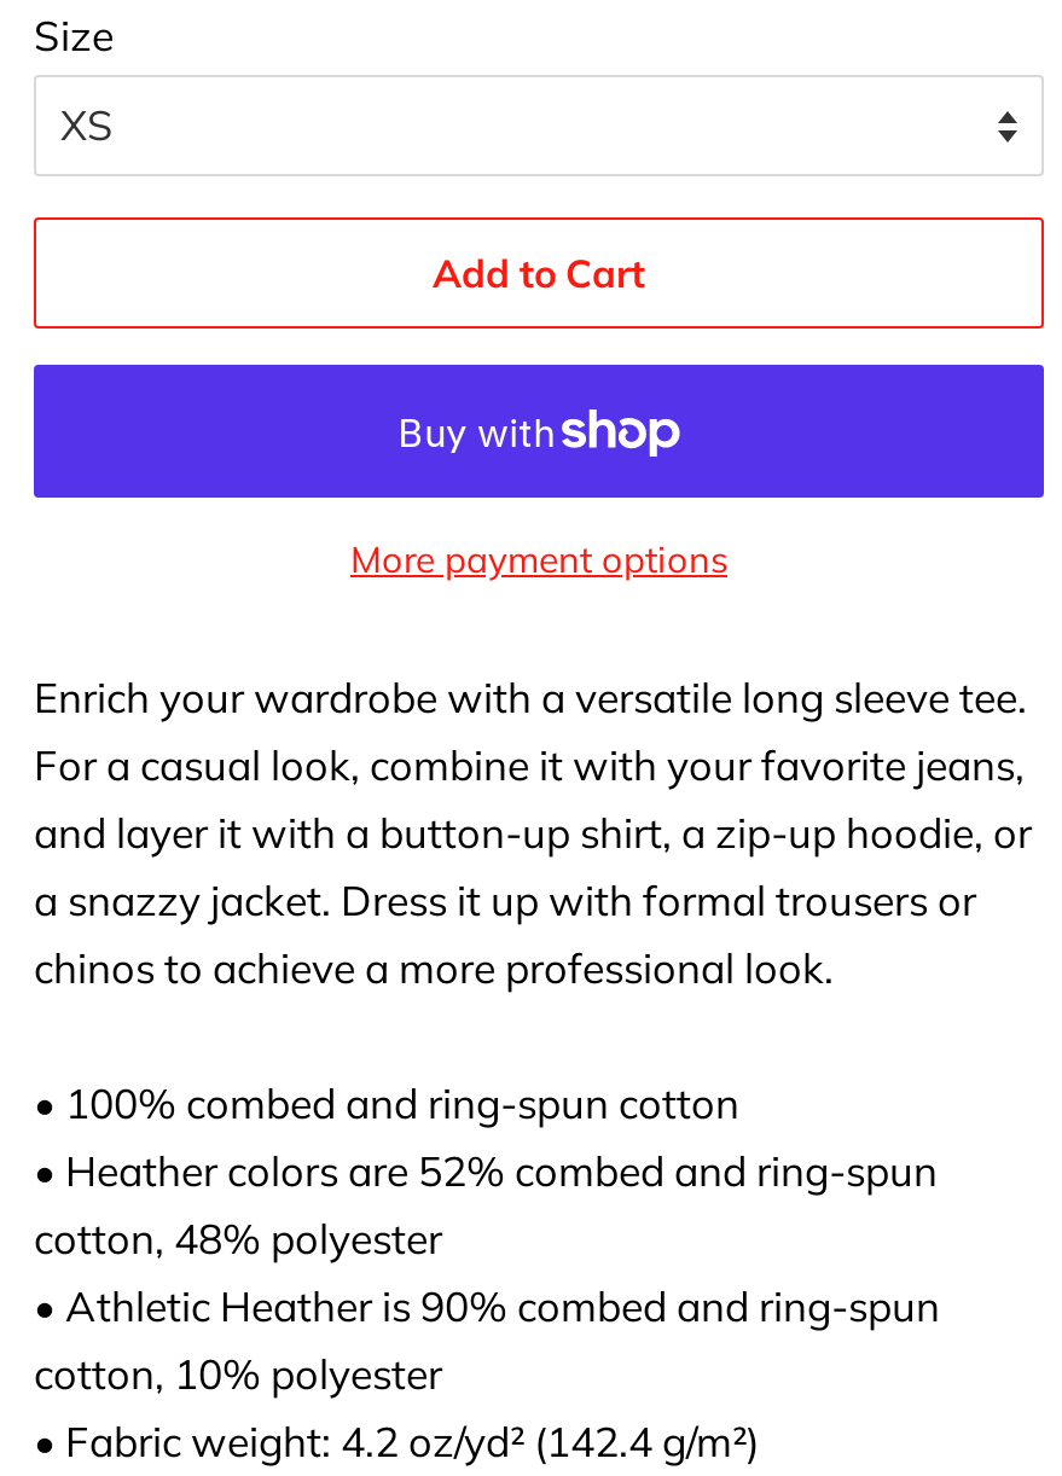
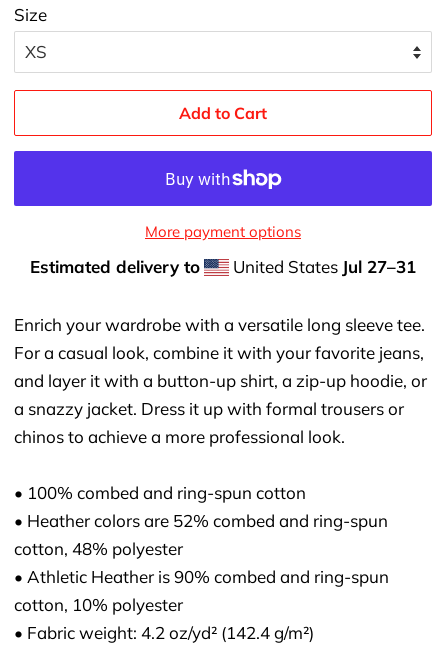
+ Estimated delivery to
+ United States Jul 27–31
